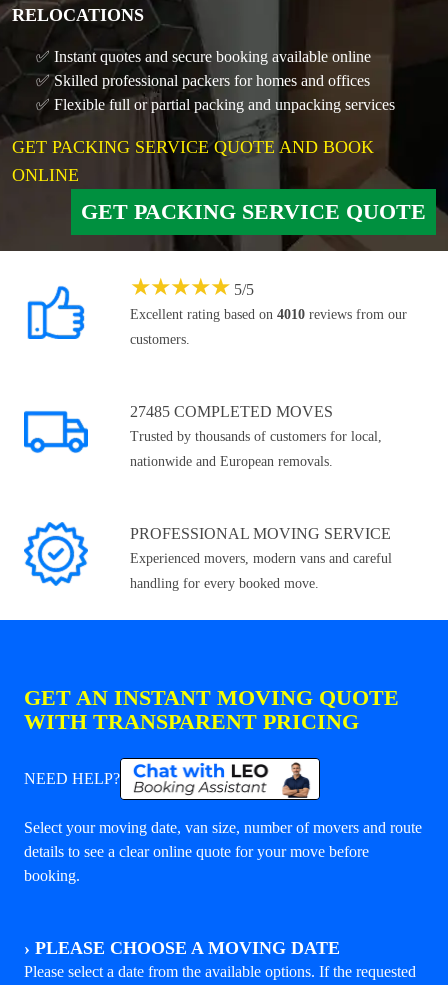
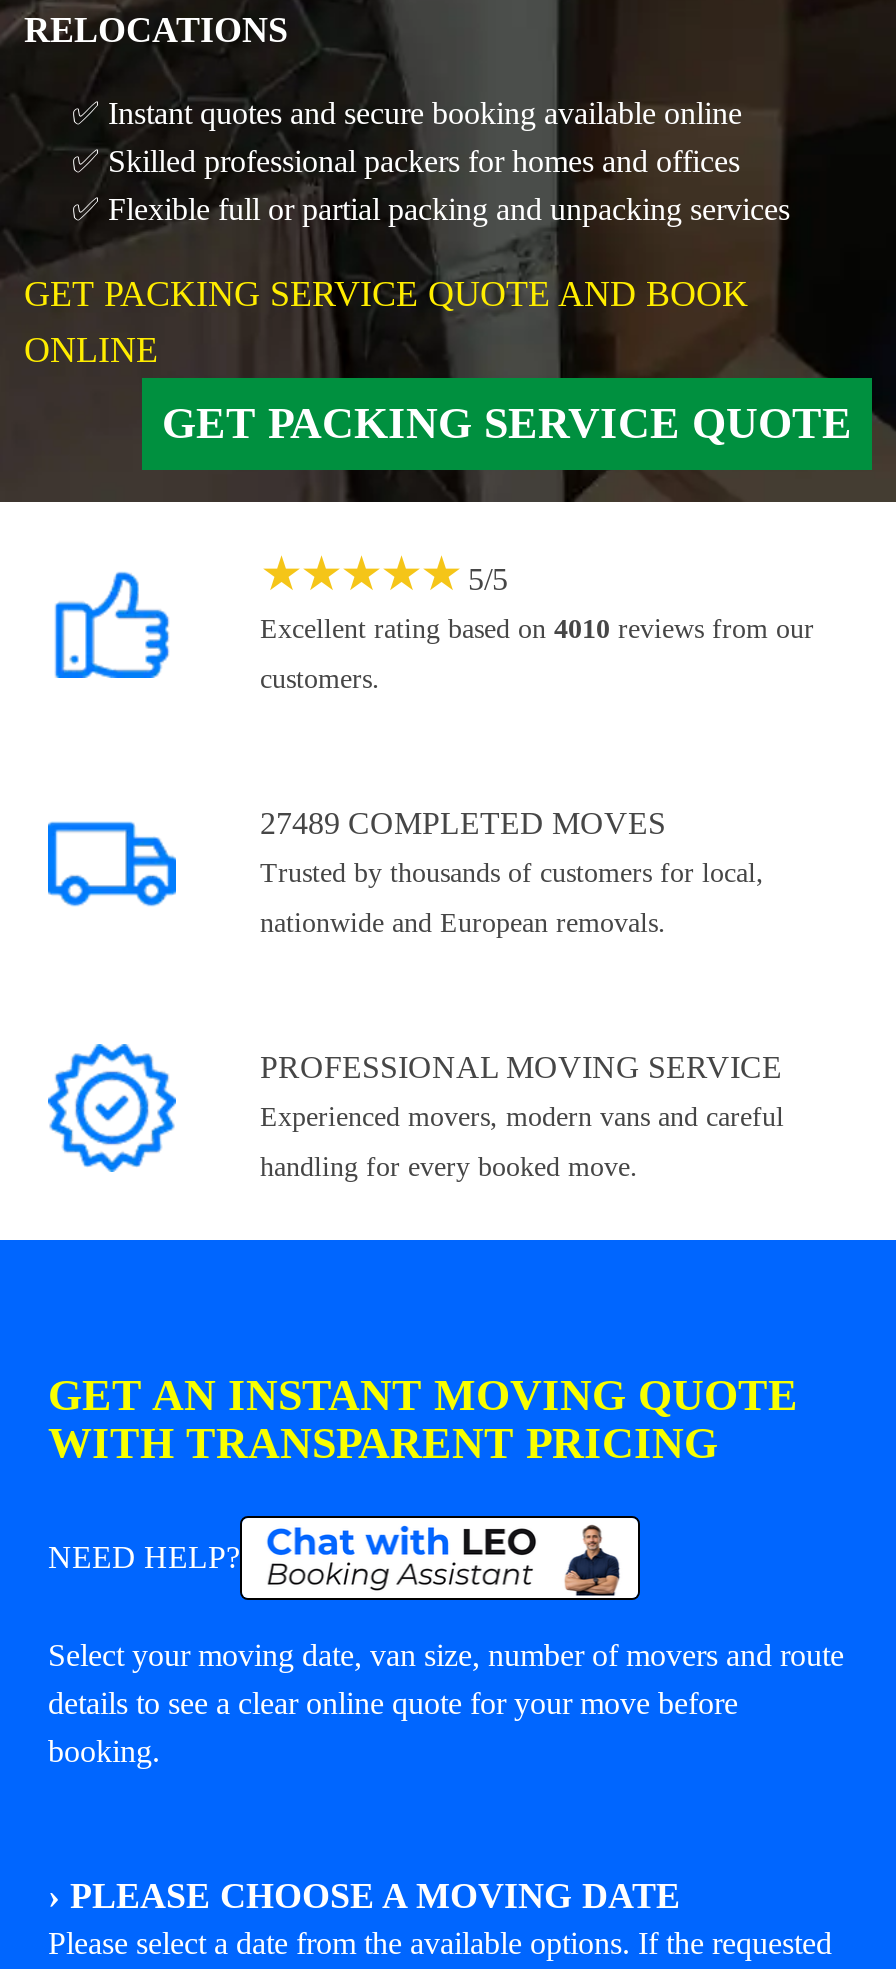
- 27485 COMPLETED MOVES
+ 27489 COMPLETED MOVES
